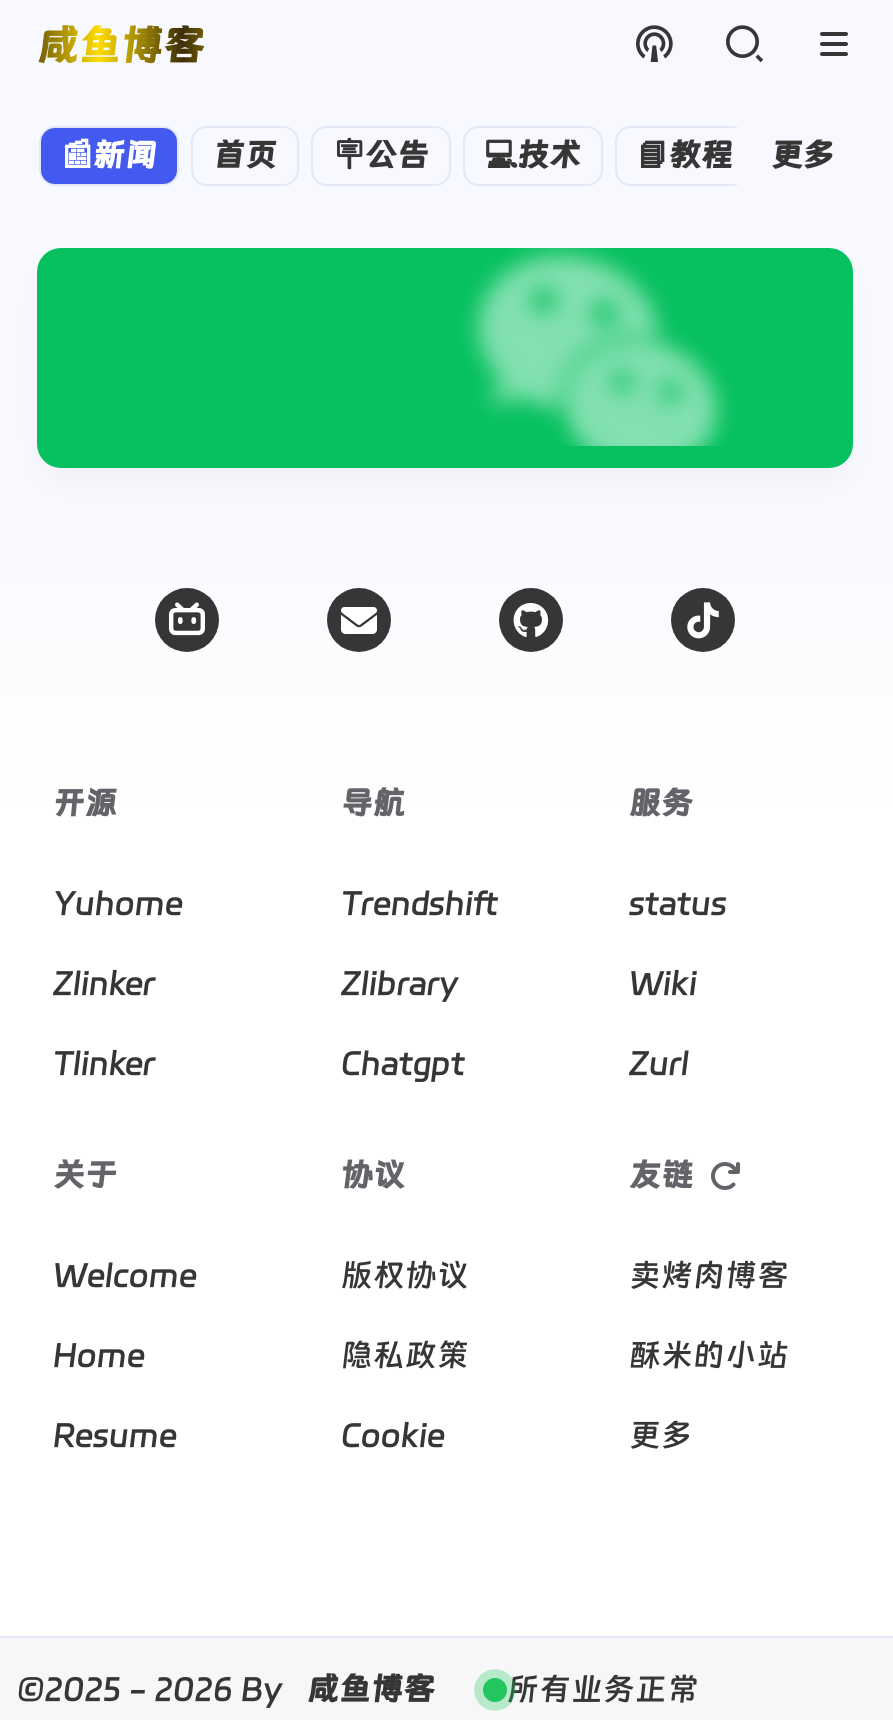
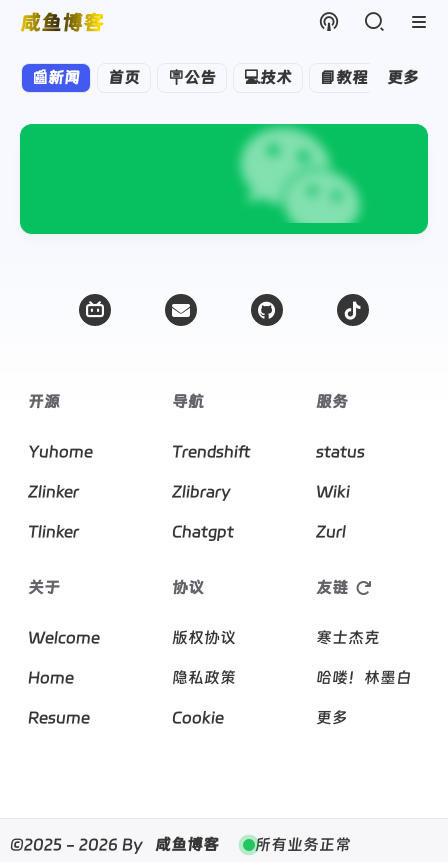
- 卖烤肉博客
+ 寒士杰克

- 酥米的小站
+ 哈喽！林墨白
